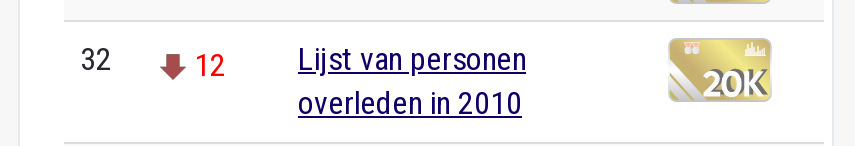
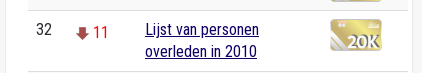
- 32 12 Lijst van personen
+ 32 11 Lijst van personen
